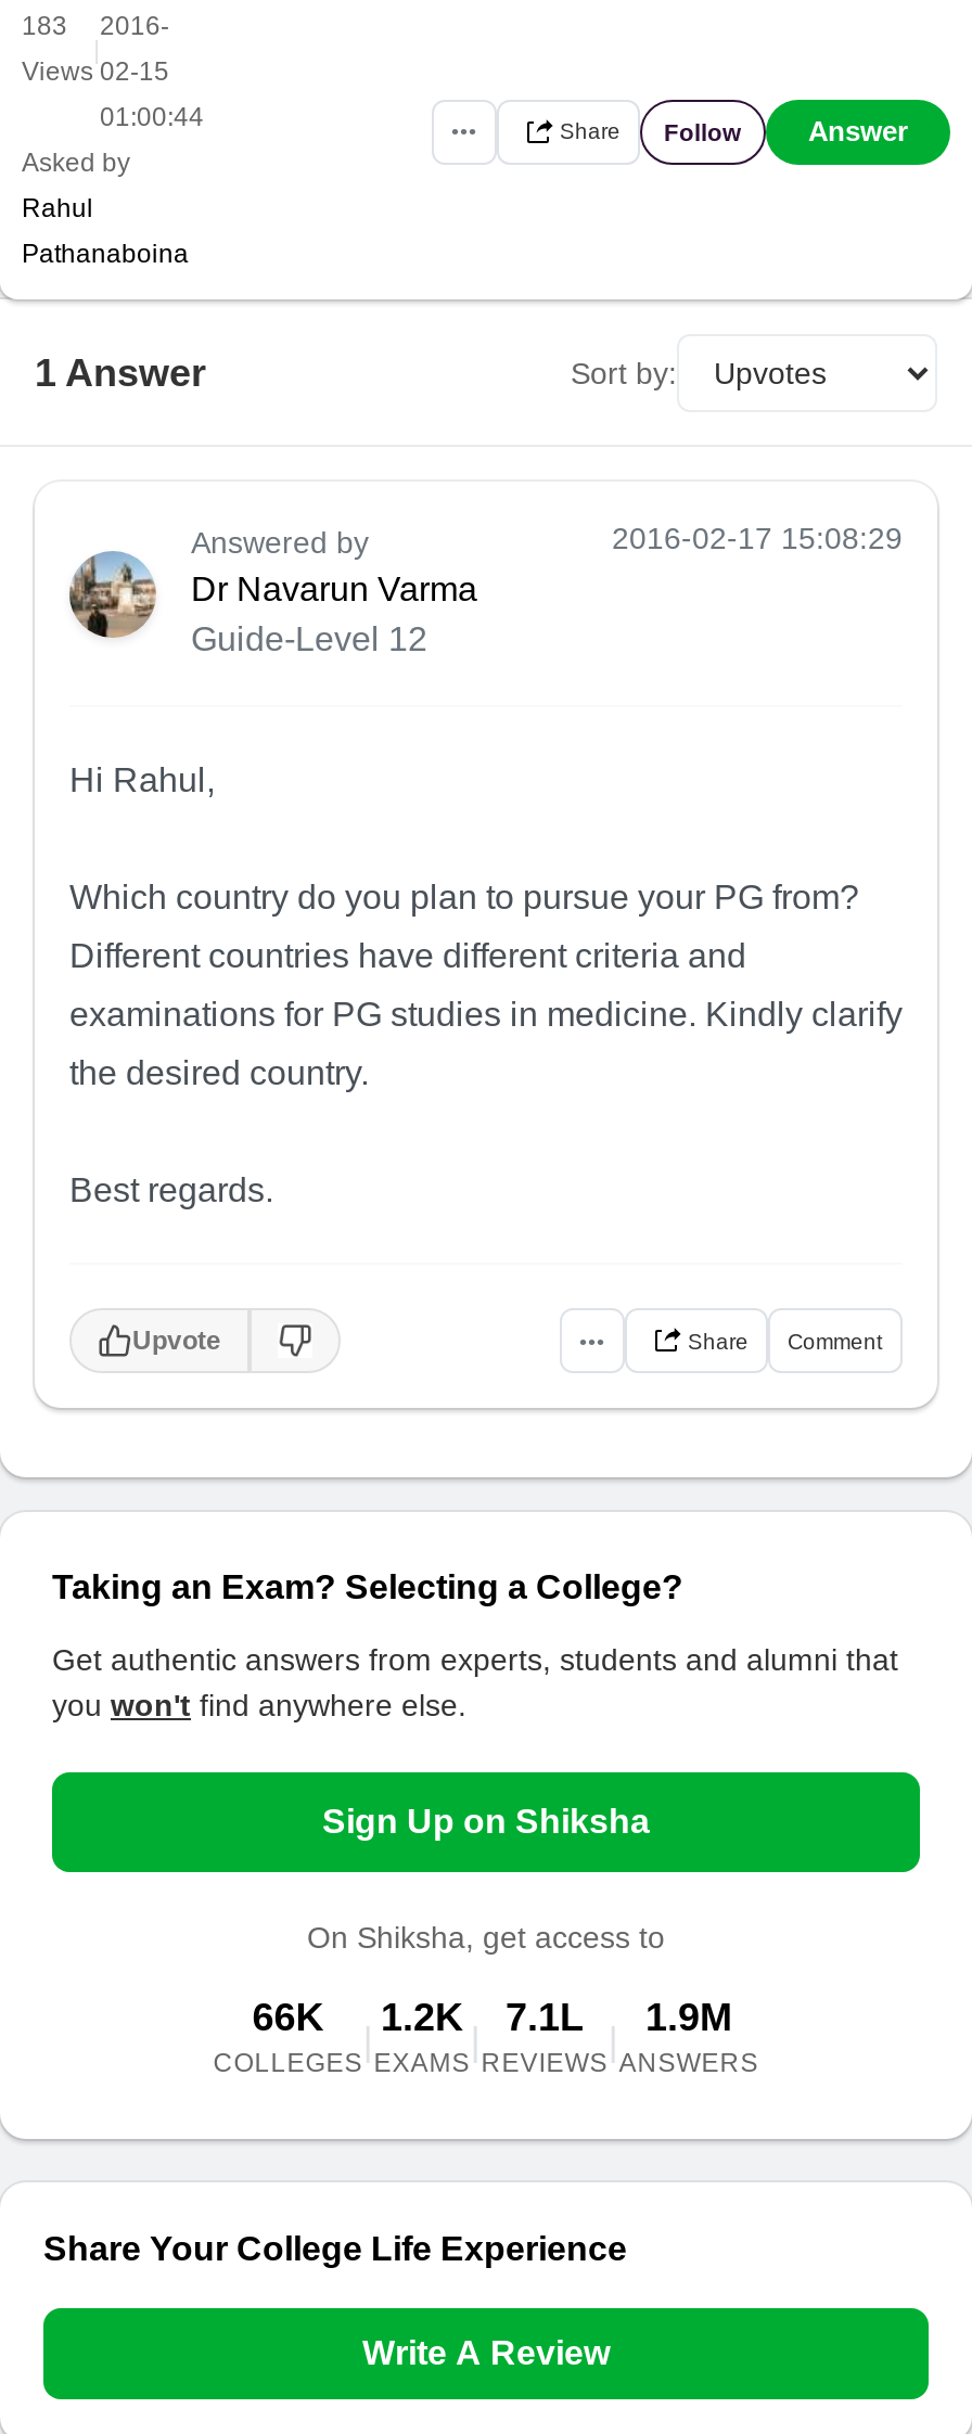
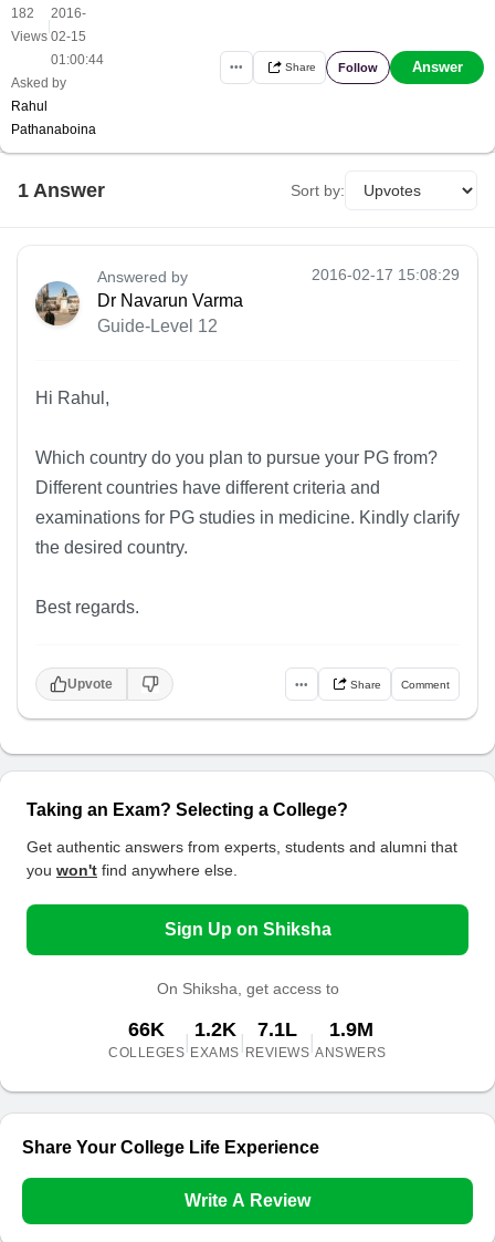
- 183 2016-
+ 182 2016-
